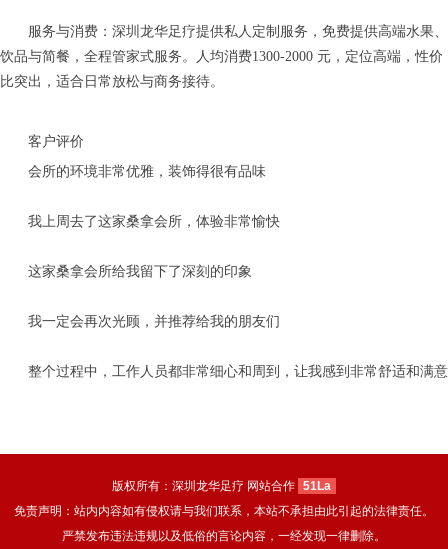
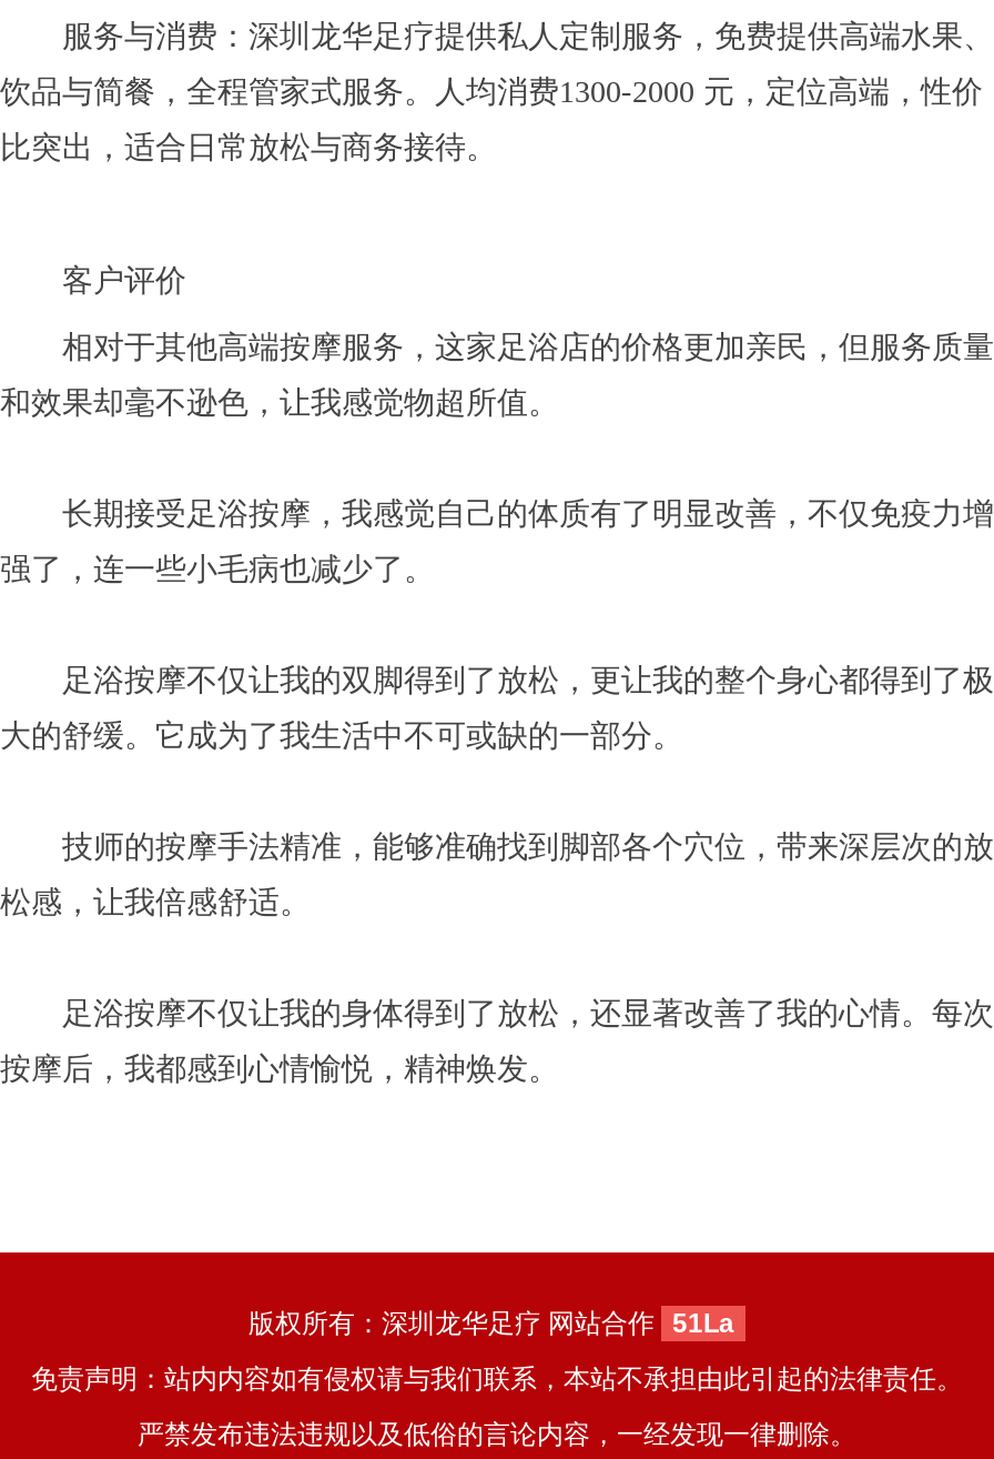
- 会所的环境非常优雅，装饰得很有品味
- 我上周去了这家桑拿会所，体验非常愉快
- 这家桑拿会所给我留下了深刻的印象
- 我一定会再次光顾，并推荐给我的朋友们
- 整个过程中，工作人员都非常细心和周到，让我感到非常舒适和满意
+ 相对于其他高端按摩服务，这家足浴店的价格更加亲民，但服务质量
+ 和效果却毫不逊色，让我感觉物超所值。
+ 长期接受足浴按摩，我感觉自己的体质有了明显改善，不仅免疫力增
+ 强了，连一些小毛病也减少了。
+ 足浴按摩不仅让我的双脚得到了放松，更让我的整个身心都得到了极
+ 大的舒缓。它成为了我生活中不可或缺的一部分。
+ 技师的按摩手法精准，能够准确找到脚部各个穴位，带来深层次的放
+ 松感，让我倍感舒适。
+ 足浴按摩不仅让我的身体得到了放松，还显著改善了我的心情。每次
+ 按摩后，我都感到心情愉悦，精神焕发。
